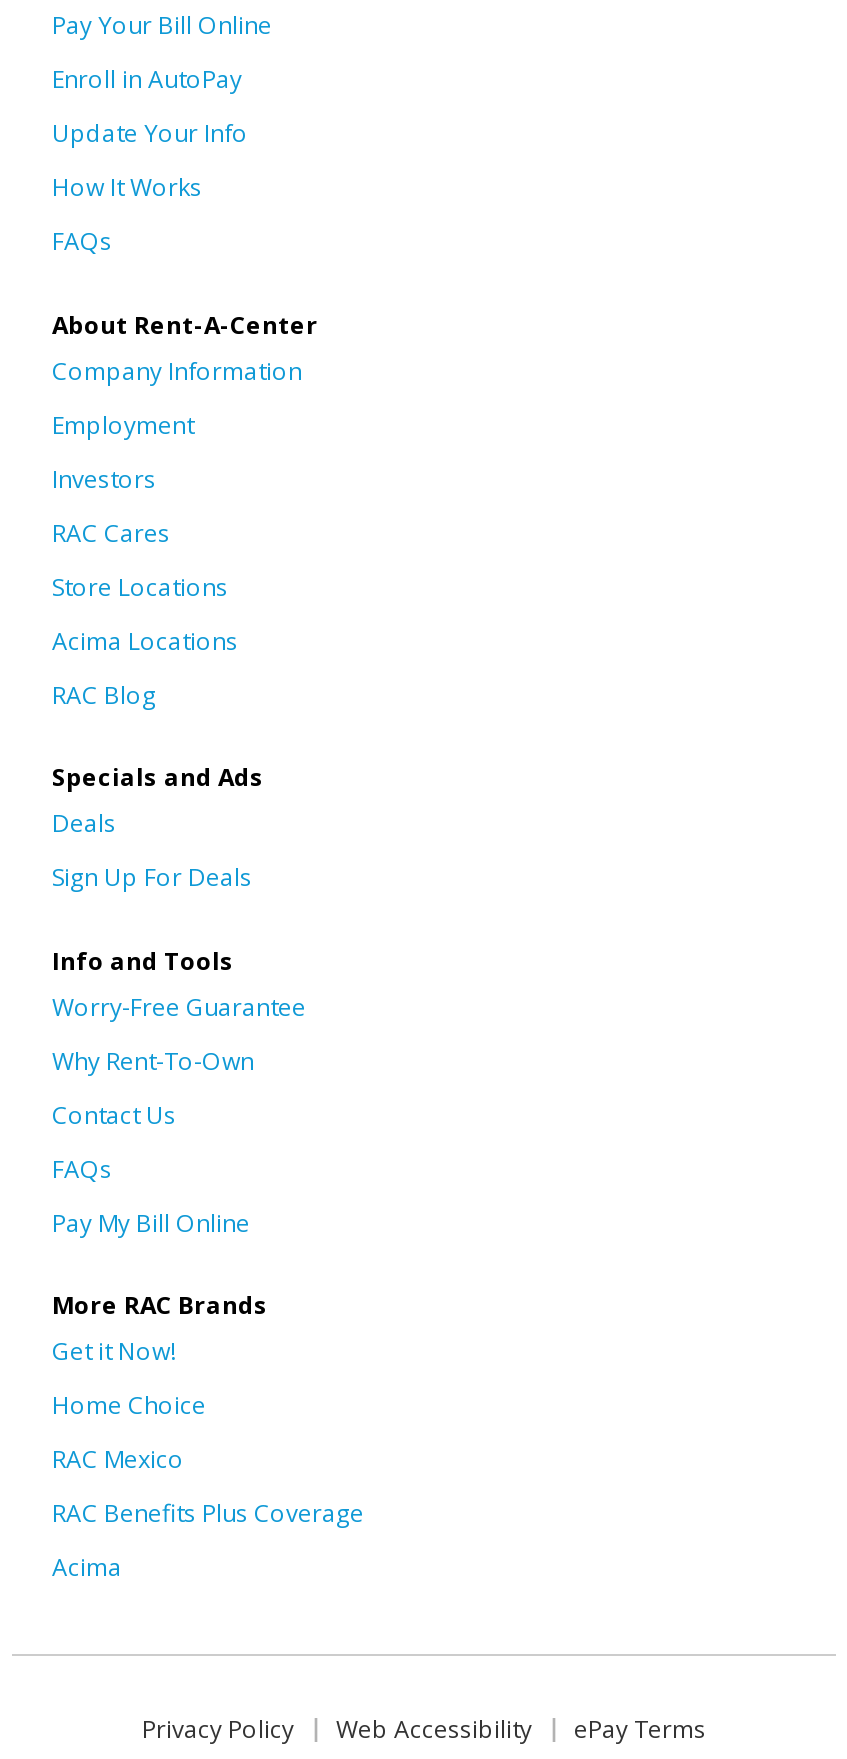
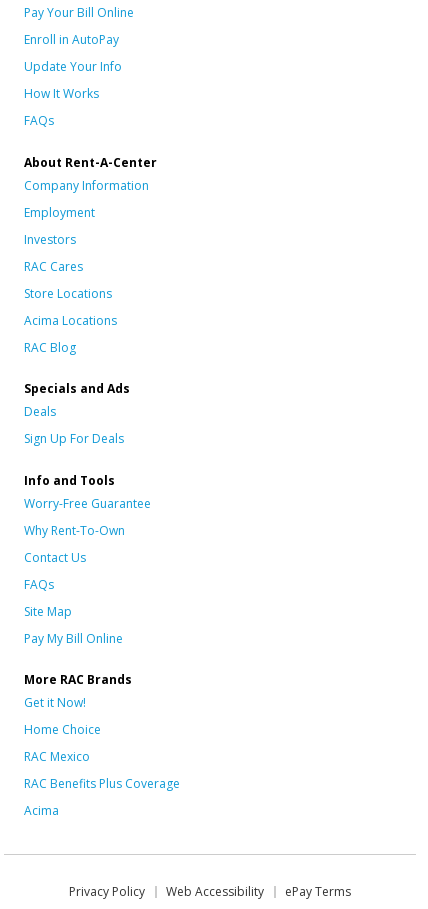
+ Site Map
